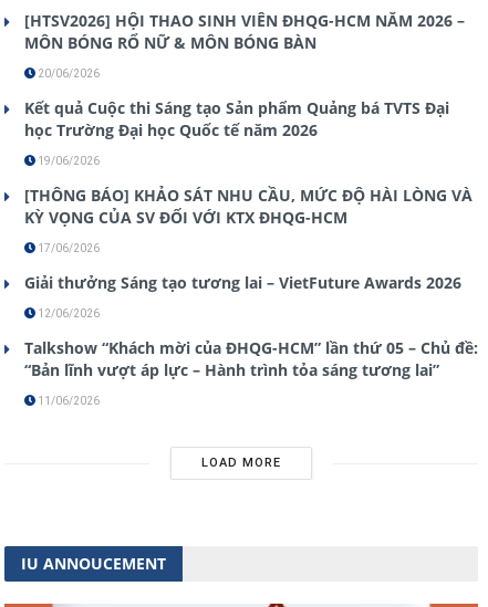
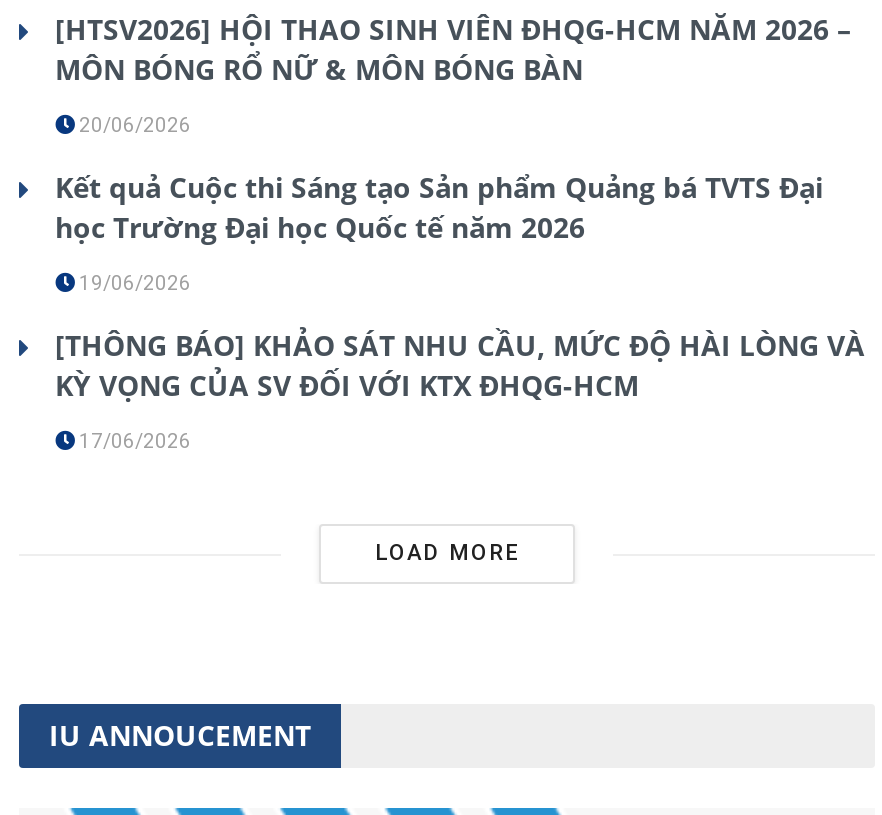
- Giải thưởng Sáng tạo tương lai – VietFuture Awards 2026
- 12/06/2026
- Talkshow “Khách mời của ĐHQG-HCM” lần thứ 05 – Chủ đề:
- “Bản lĩnh vượt áp lực – Hành trình tỏa sáng tương lai”
- 11/06/2026
